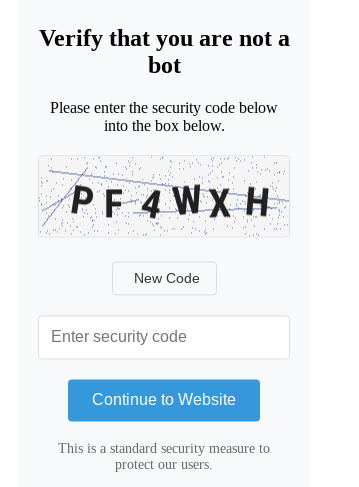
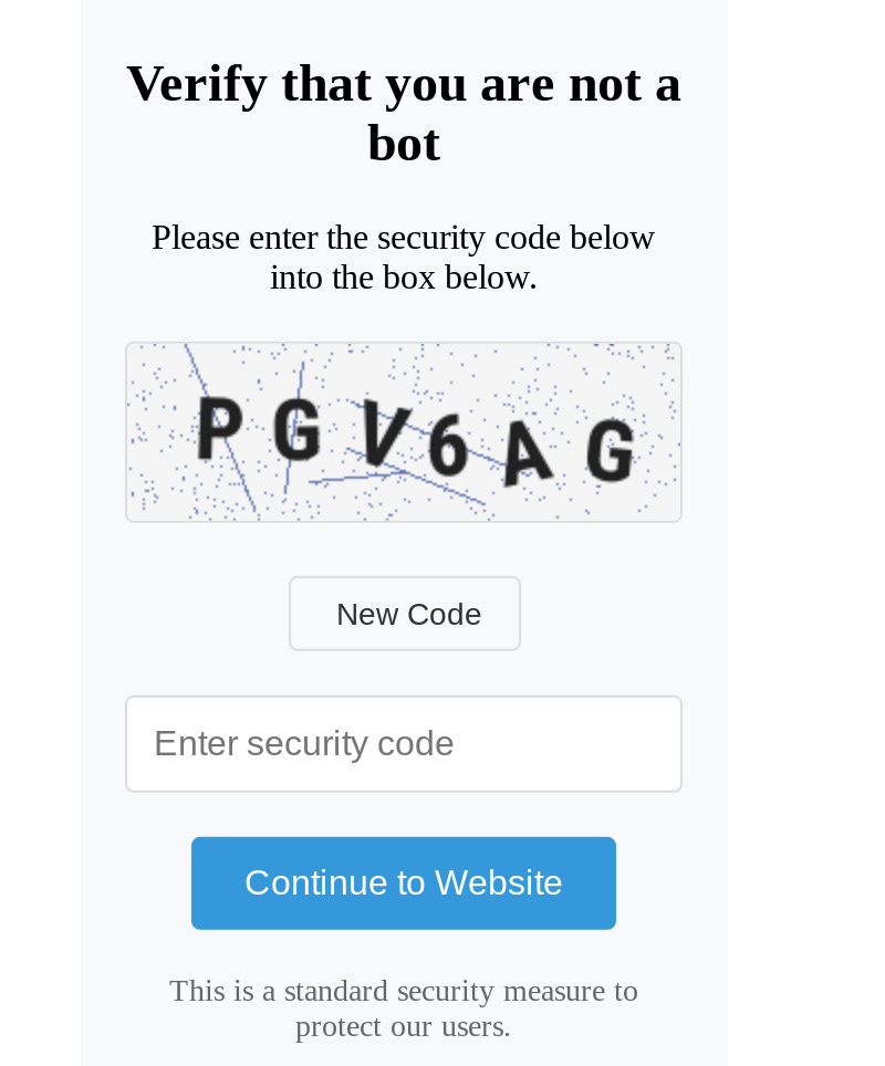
- [image]
+ [image]
